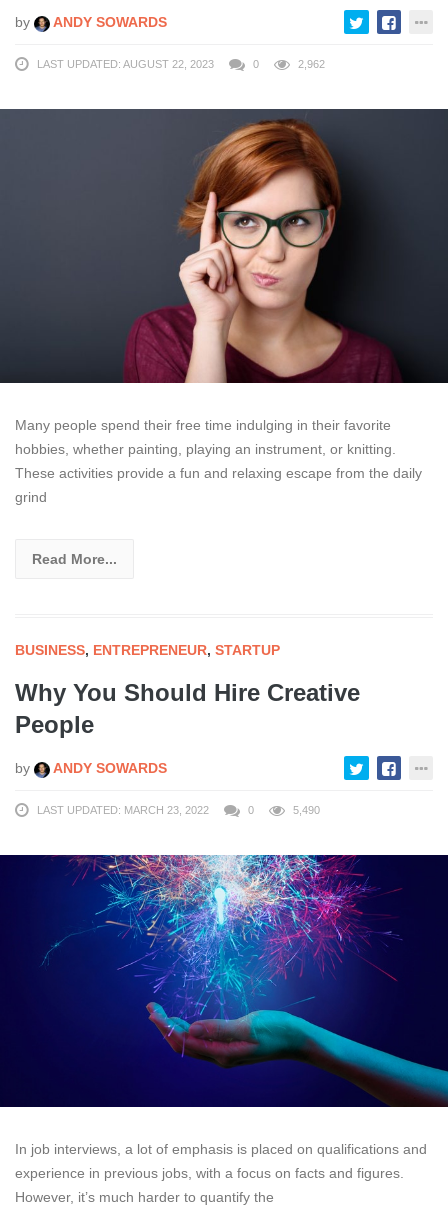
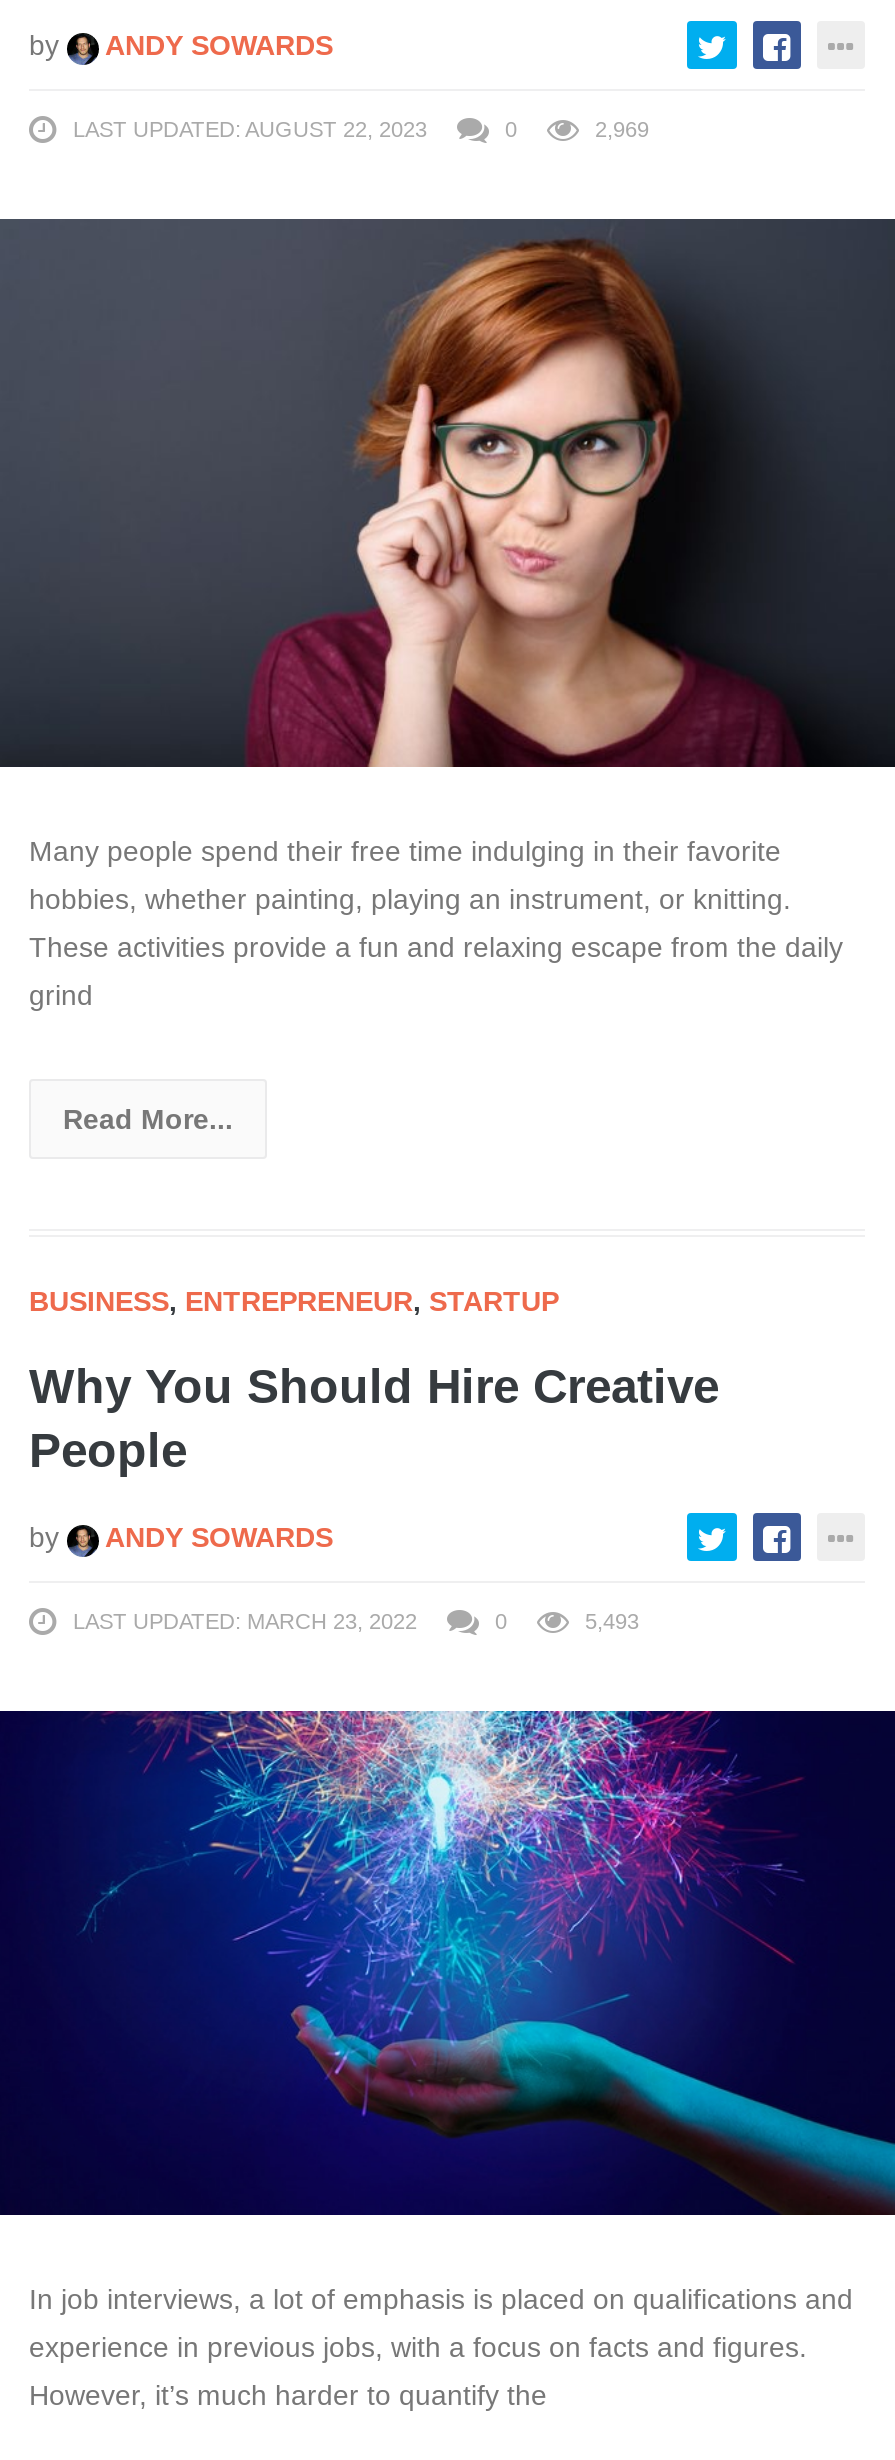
- 2,962
+ 2,969

- 5,490
+ 5,493
